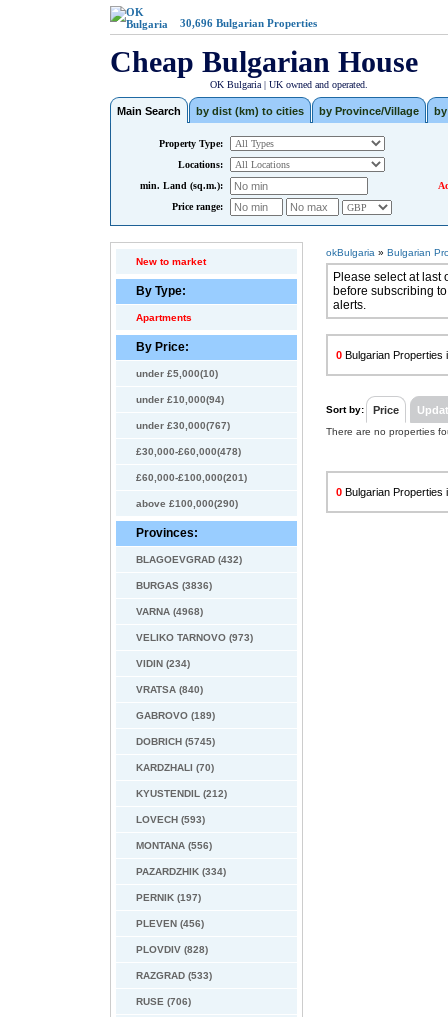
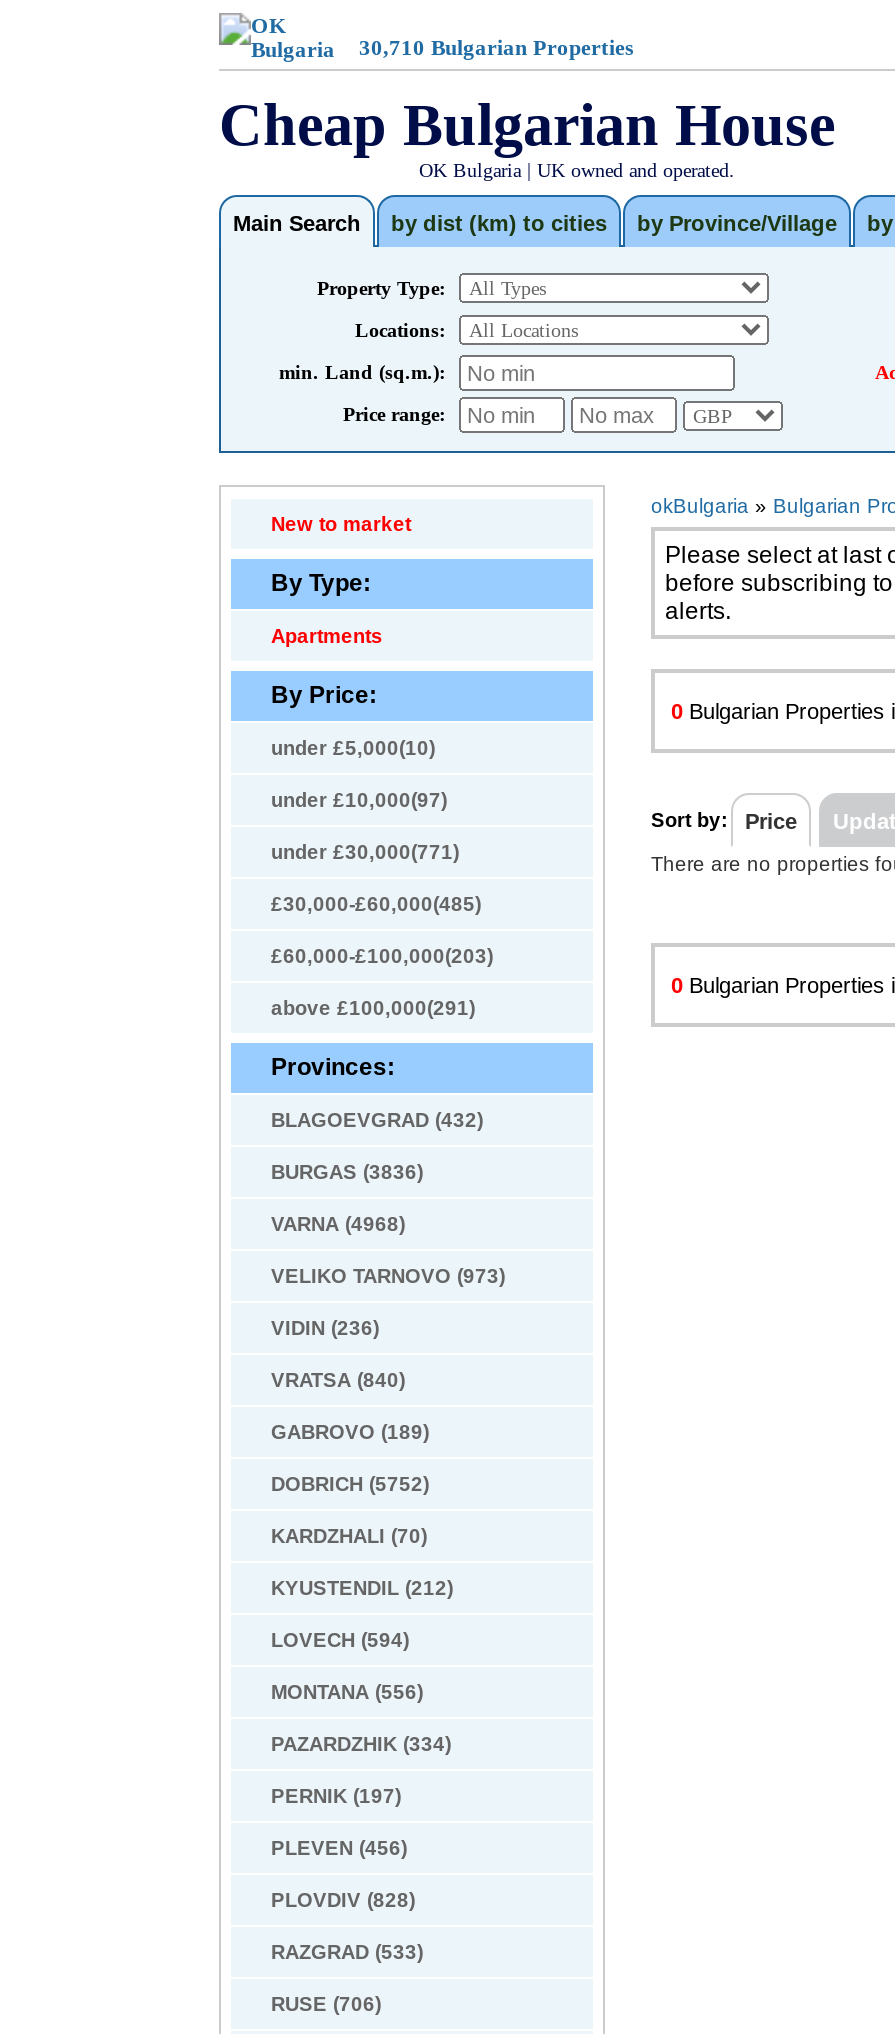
- 30,696 Bulgarian Properties
+ 30,710 Bulgarian Properties

- under £10,000(94)
+ under £10,000(97)

- under £30,000(767)
+ under £30,000(771)

- £30,000-£60,000(478)
+ £30,000-£60,000(485)

- £60,000-£100,000(201)
+ £60,000-£100,000(203)

- above £100,000(290)
+ above £100,000(291)

- VIDIN (234)
+ VIDIN (236)

- DOBRICH (5745)
+ DOBRICH (5752)

- LOVECH (593)
+ LOVECH (594)
